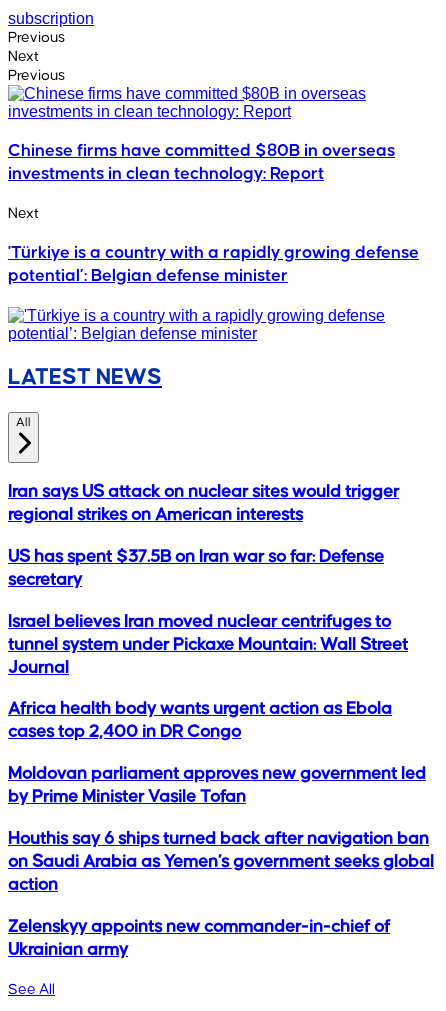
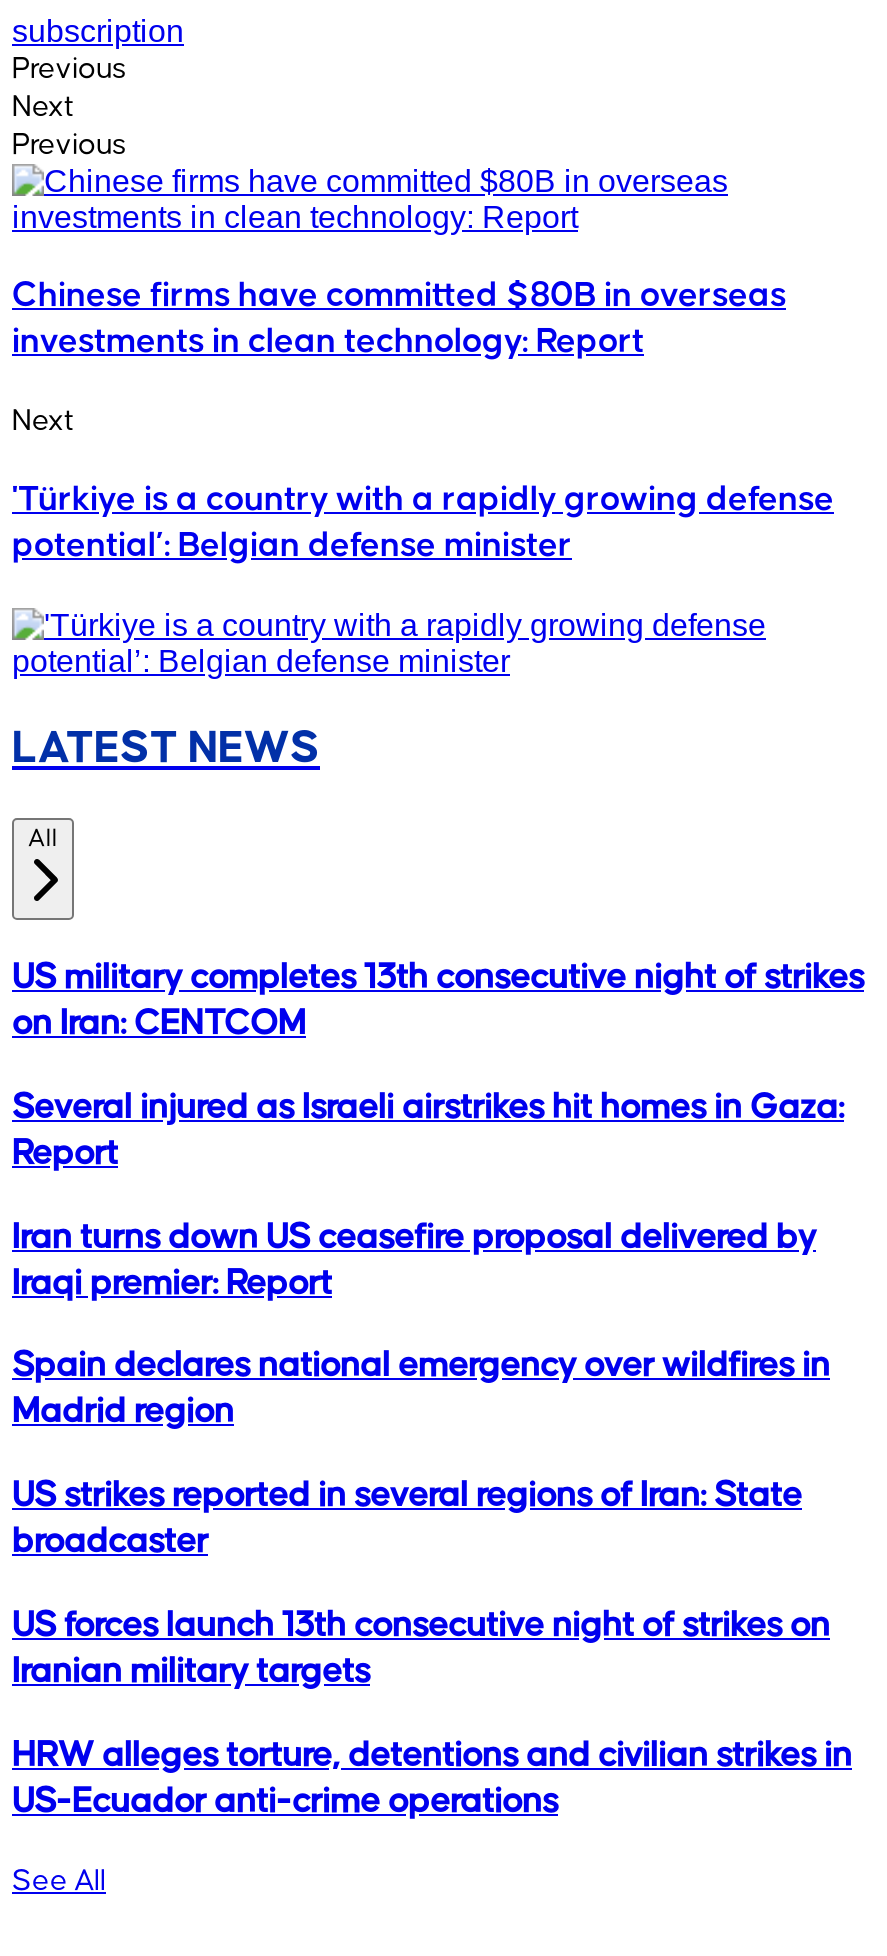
- Iran says US attack on nuclear sites would trigger
- regional strikes on American interests
+ US military completes 13th consecutive night of strikes
+ on Iran: CENTCOM

- US has spent $37.5B on Iran war so far: Defense
- secretary
+ Several injured as Israeli airstrikes hit homes in Gaza:
+ Report

- Israel believes Iran moved nuclear centrifuges to
- tunnel system under Pickaxe Mountain: Wall Street
- Journal
+ Iran turns down US ceasefire proposal delivered by
+ Iraqi premier: Report

- Africa health body wants urgent action as Ebola
- cases top 2,400 in DR Congo
+ Spain declares national emergency over wildfires in
+ Madrid region

- Moldovan parliament approves new government led
- by Prime Minister Vasile Tofan
+ US strikes reported in several regions of Iran: State
+ broadcaster

- Houthis say 6 ships turned back after navigation ban
- on Saudi Arabia as Yemen’s government seeks global
- action
+ US forces launch 13th consecutive night of strikes on
+ Iranian military targets

- Zelenskyy appoints new commander-in-chief of
- Ukrainian army
+ HRW alleges torture, detentions and civilian strikes in
+ US-Ecuador anti-crime operations
